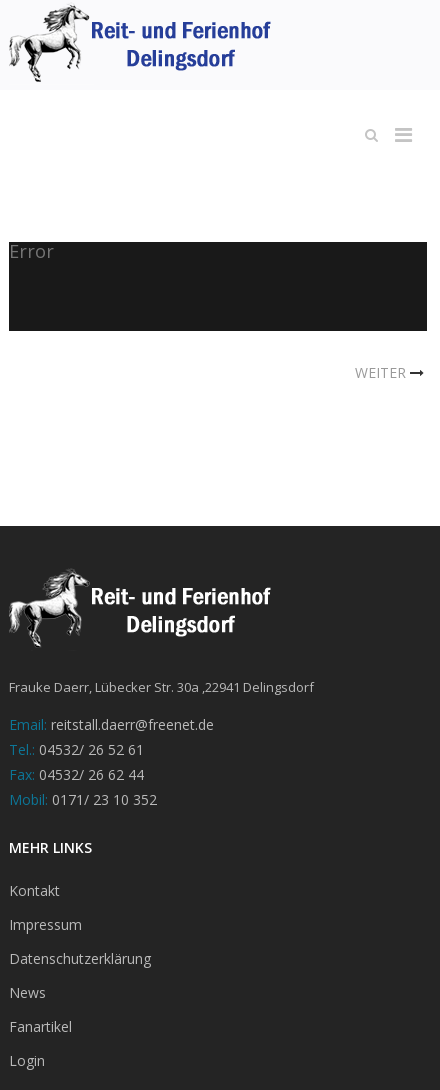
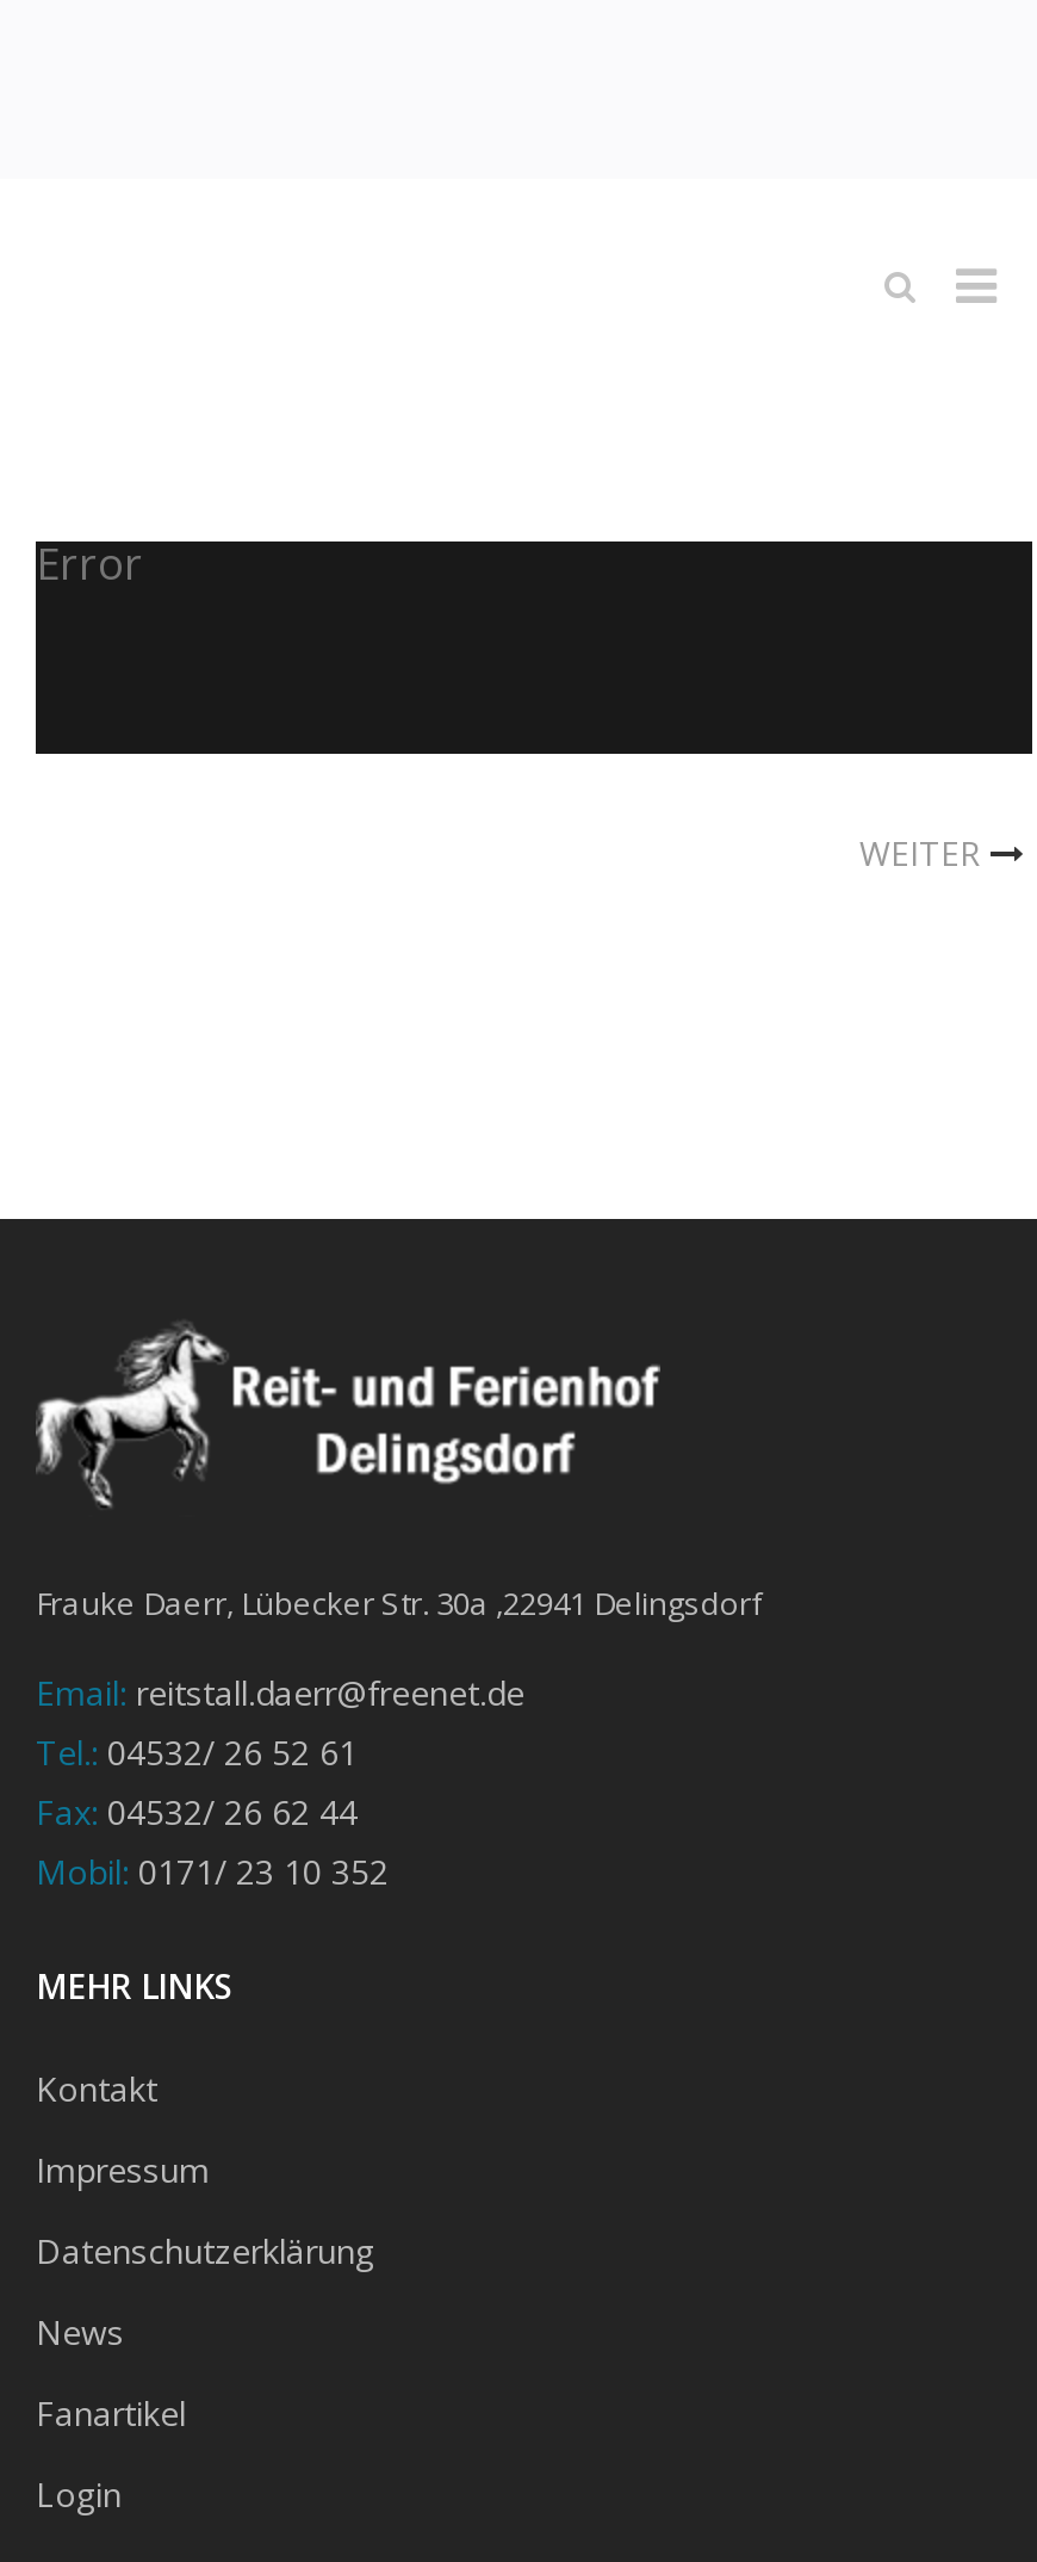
- [image]
